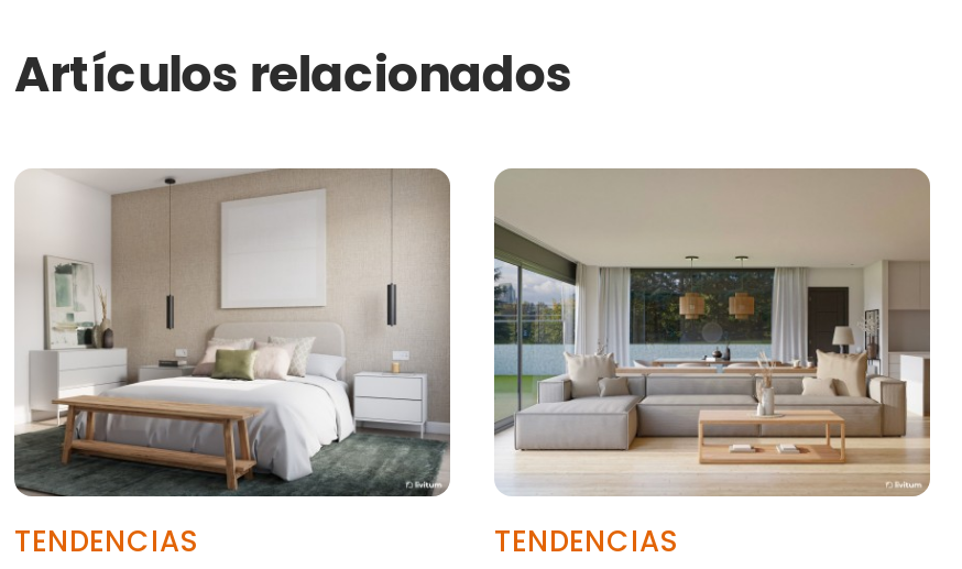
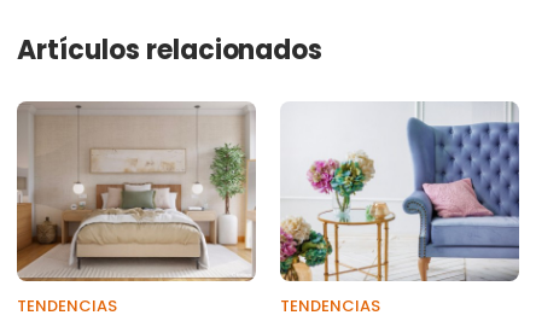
- [image]
+ [image]

- [image]
+ [image]
